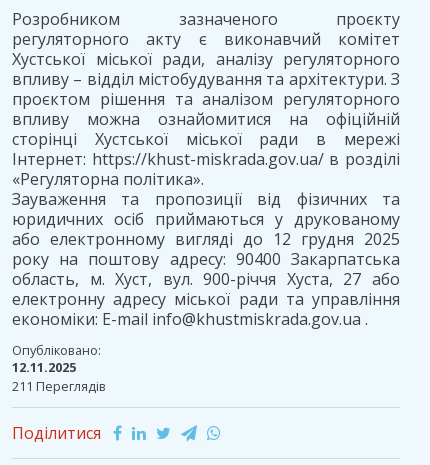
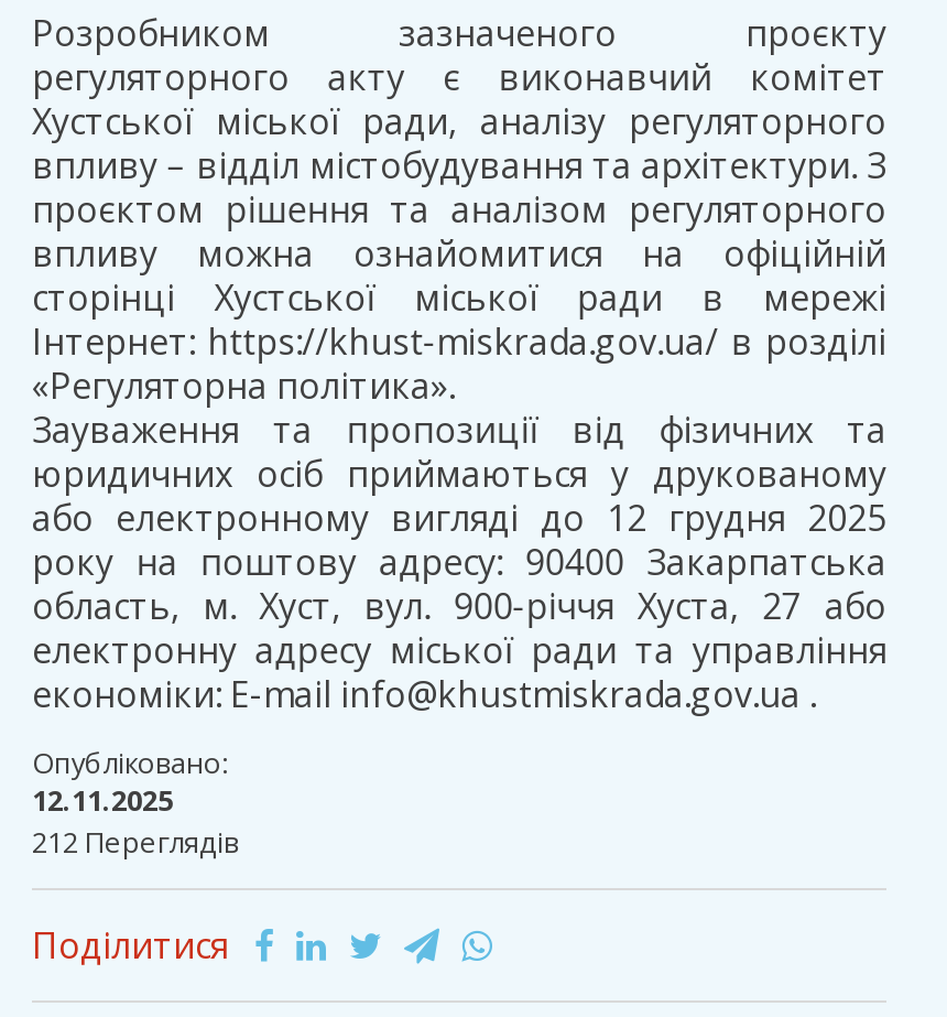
- 211 Переглядів
+ 212 Переглядів
